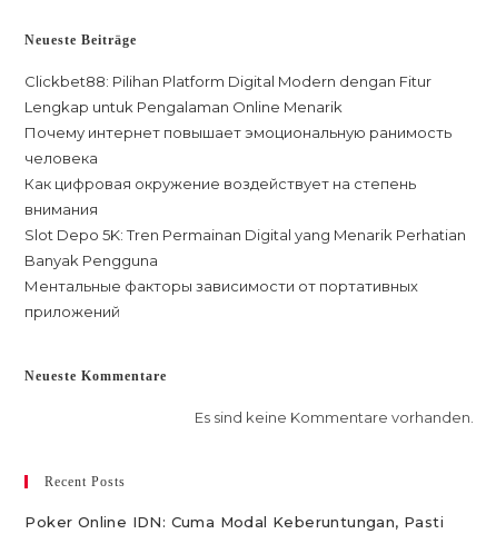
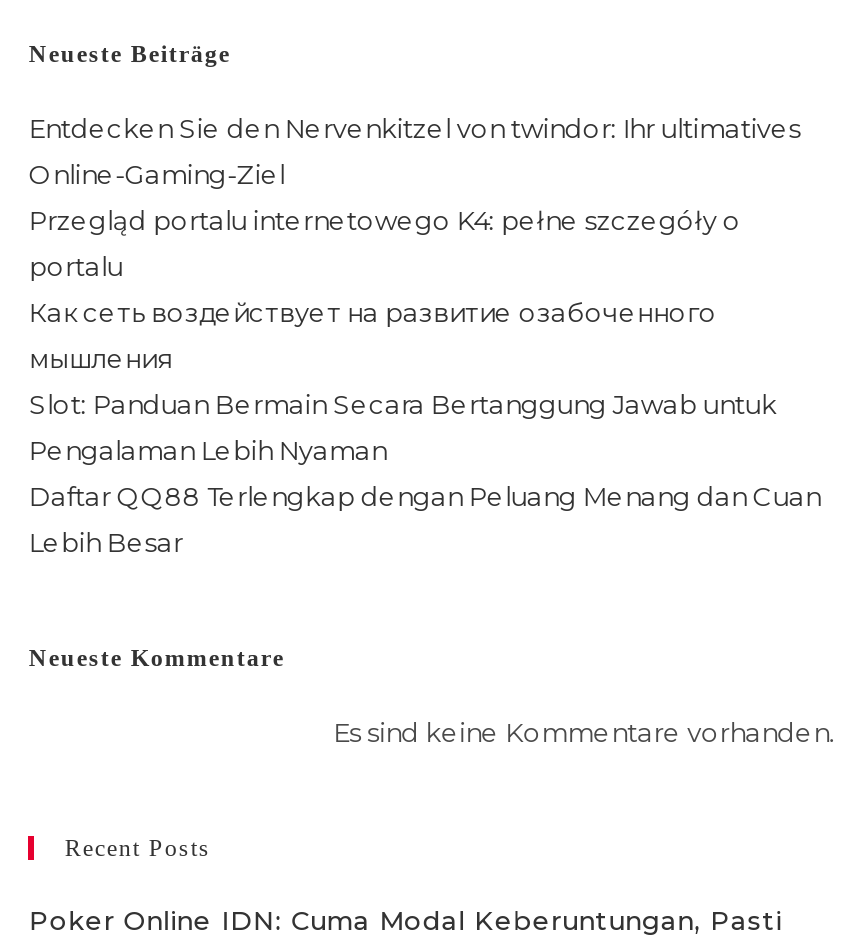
- Clickbet88: Pilihan Platform Digital Modern dengan Fitur
- Lengkap untuk Pengalaman Online Menarik
- Почему интернет повышает эмоциональную ранимость
- человека
- Как цифровая окружение воздействует на степень
- внимания
- Slot Depo 5K: Tren Permainan Digital yang Menarik Perhatian
- Banyak Pengguna
- Ментальные факторы зависимости от портативных
- приложений
+ Entdecken Sie den Nervenkitzel von twindor: Ihr ultimatives
+ Online-Gaming-Ziel
+ Przegląd portalu internetowego K4: pełne szczegóły o
+ portalu
+ Как сеть воздействует на развитие озабоченного
+ мышления
+ Slot: Panduan Bermain Secara Bertanggung Jawab untuk
+ Pengalaman Lebih Nyaman
+ Daftar QQ88 Terlengkap dengan Peluang Menang dan Cuan
+ Lebih Besar
